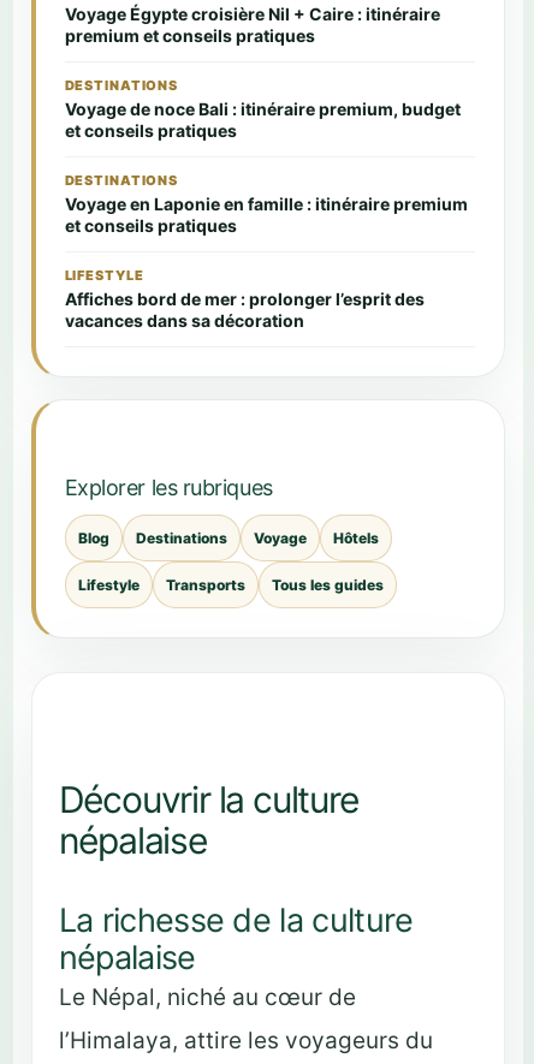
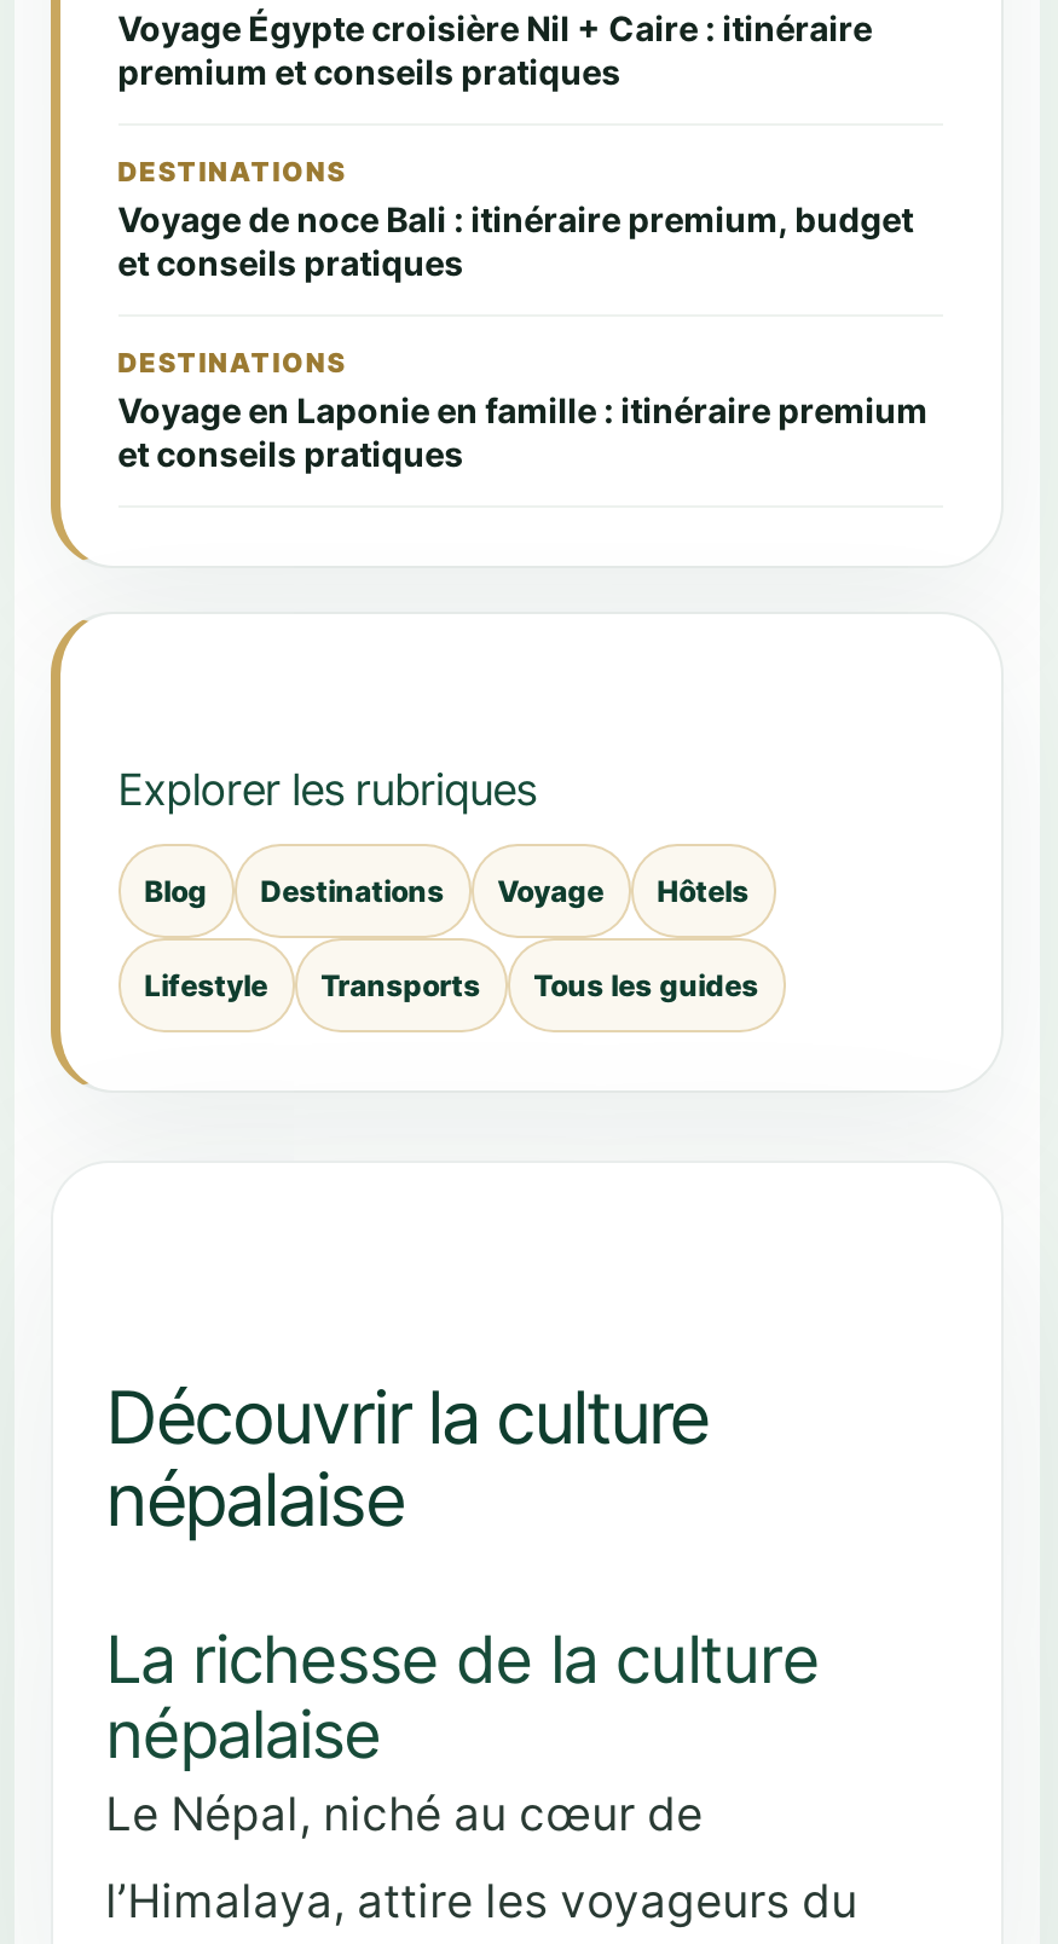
- LIFESTYLE
- Affiches bord de mer : prolonger l’esprit des
- vacances dans sa décoration
